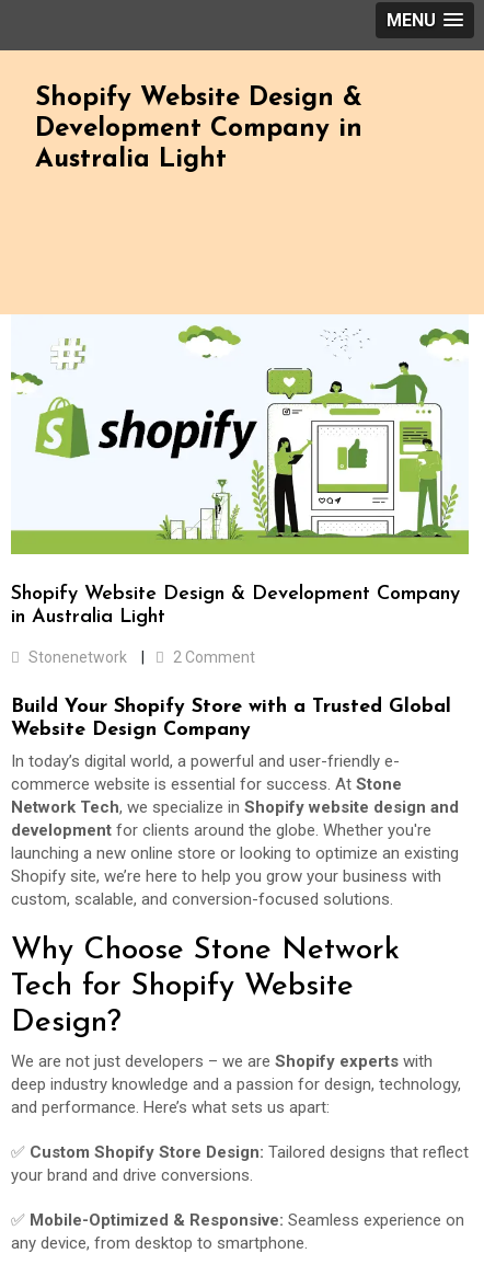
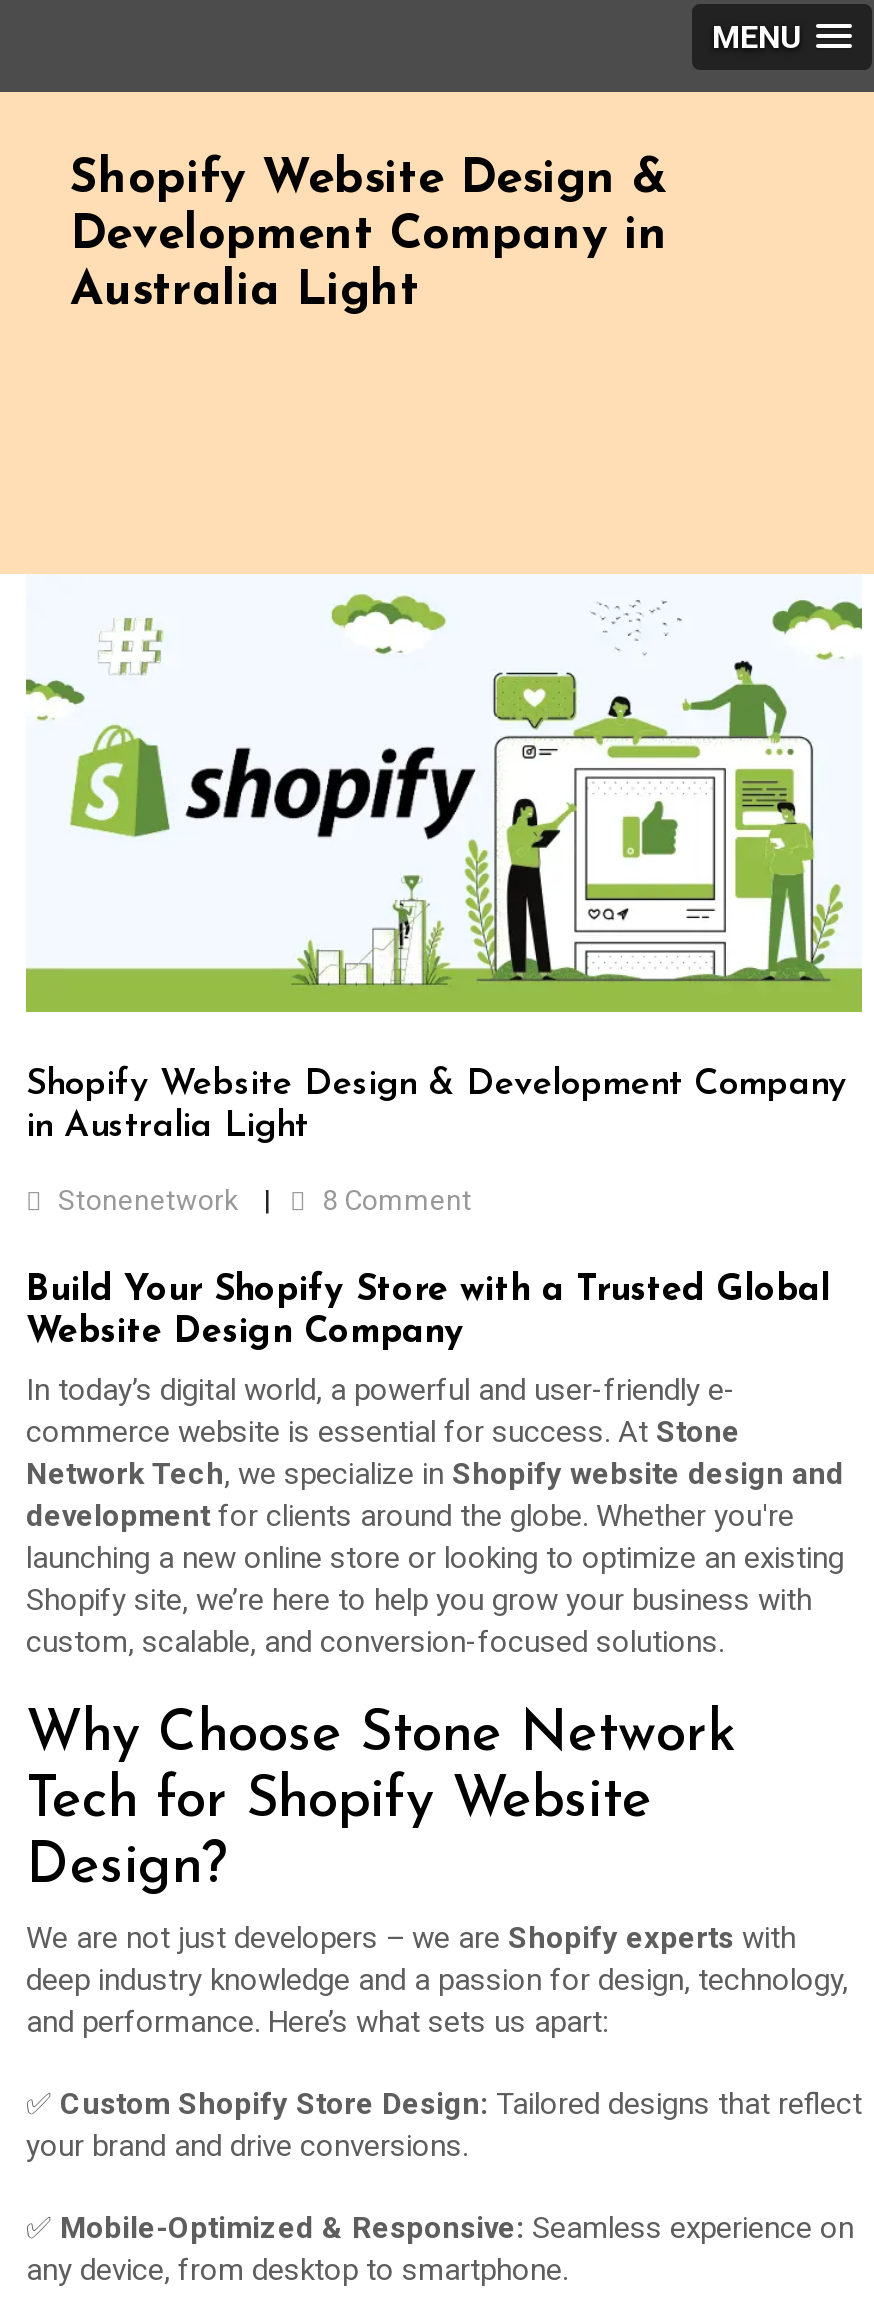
- 2 Comment
+ 8 Comment
